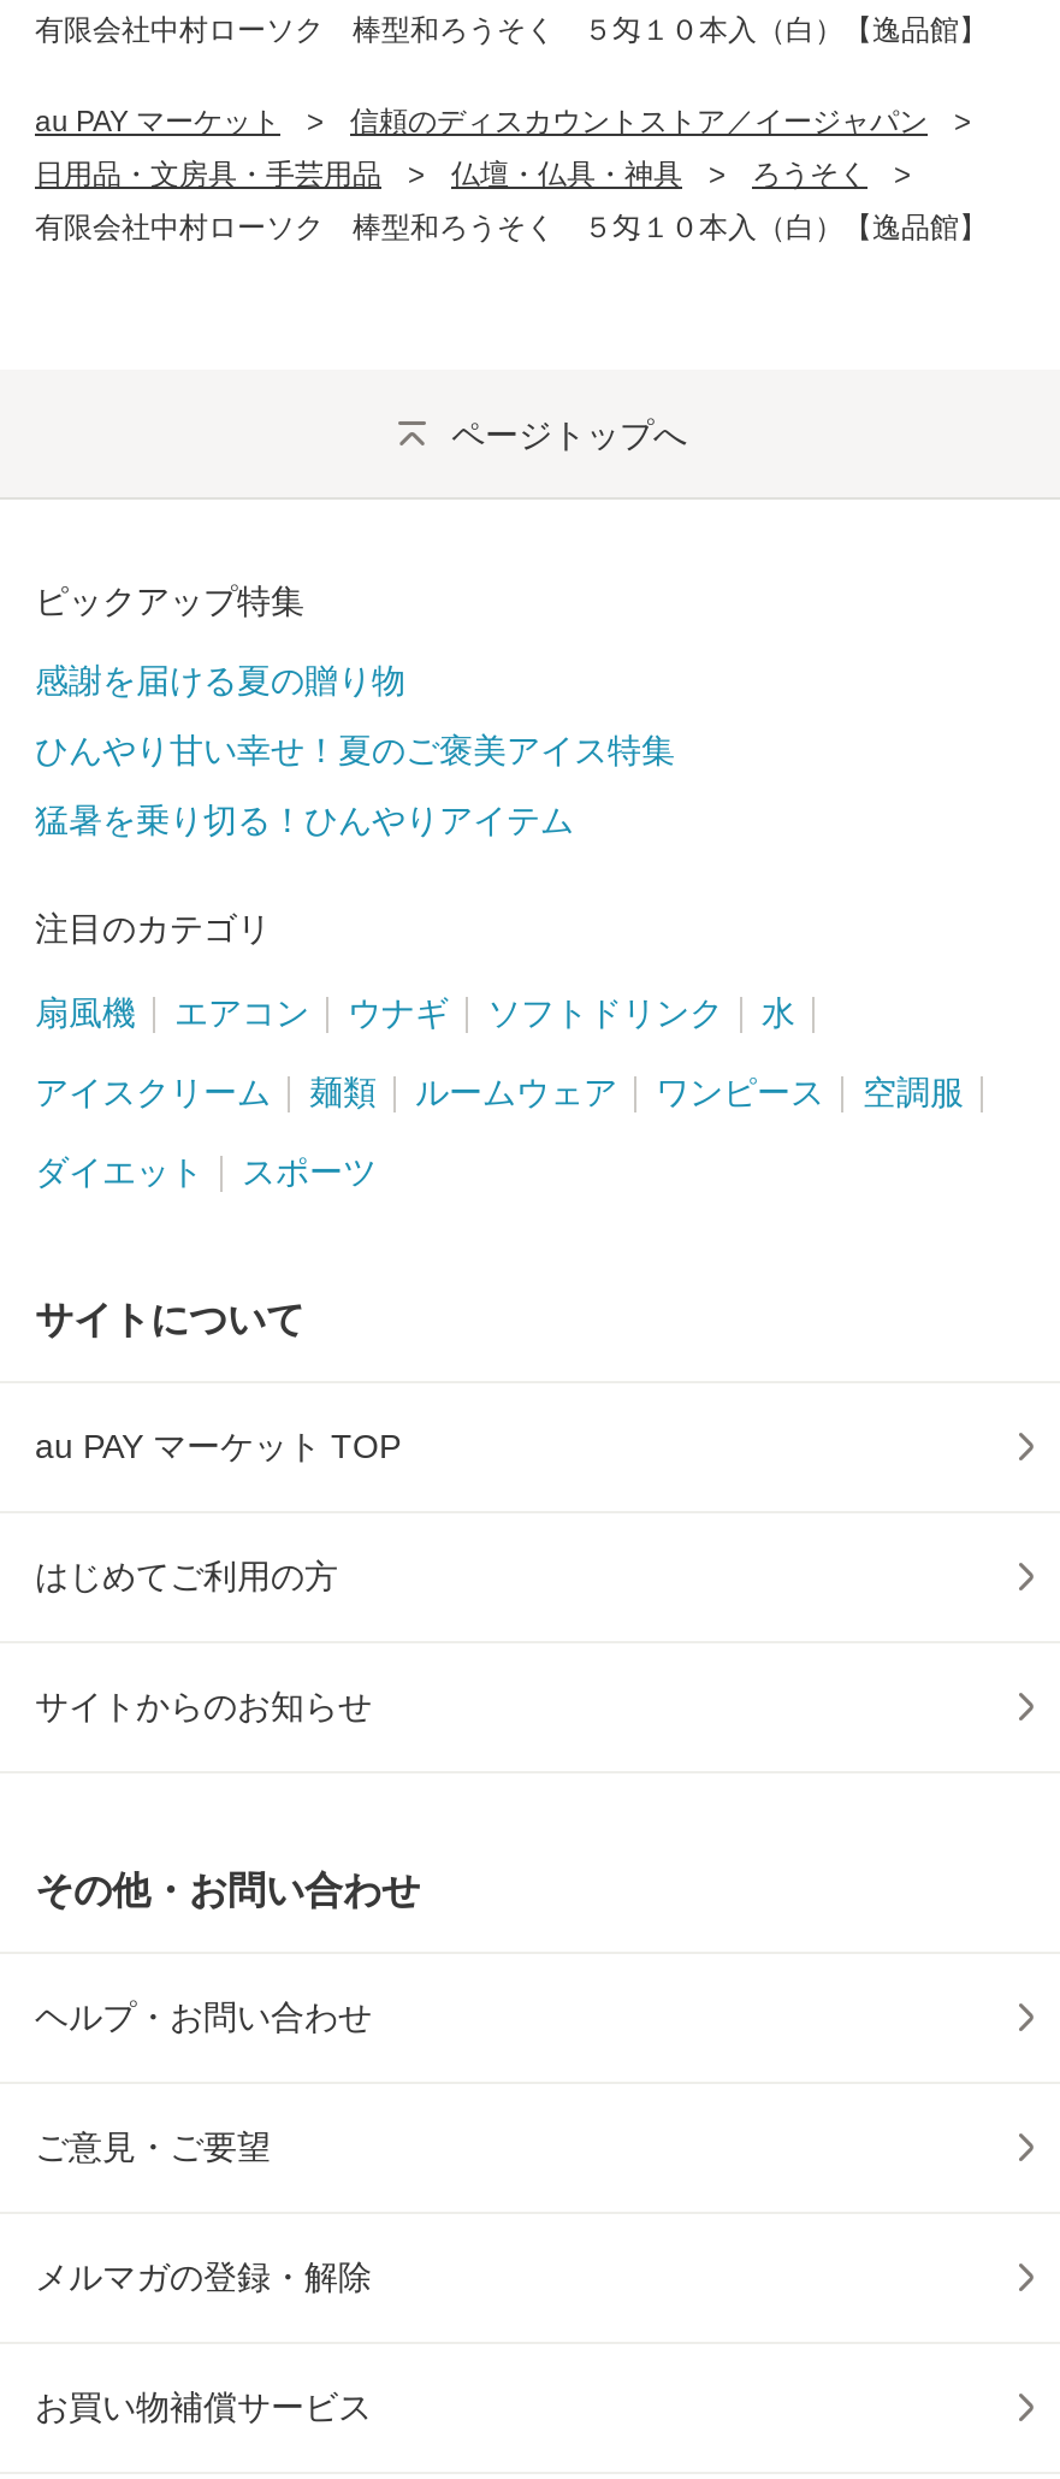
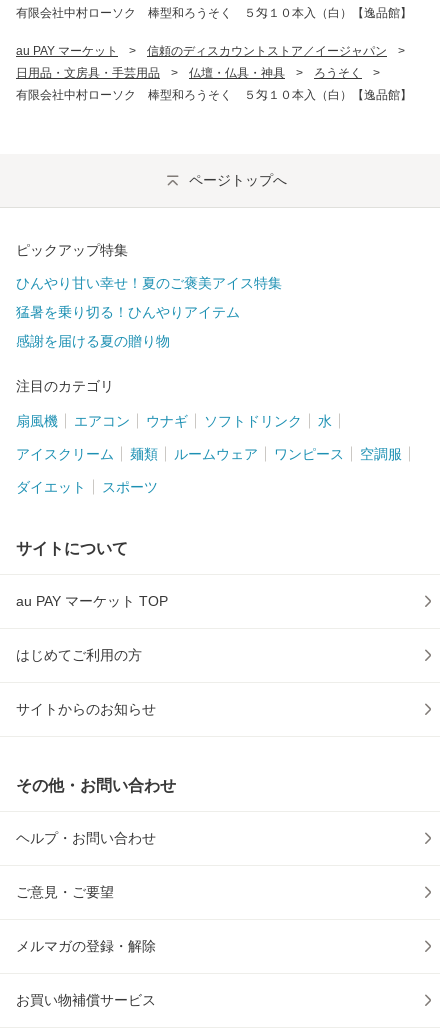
moved down: 感謝を届ける夏の贈り物

moved up: ひんやり甘い幸せ！夏のご褒美アイス特集 | 猛暑を乗り切る！ひんやりアイテム
